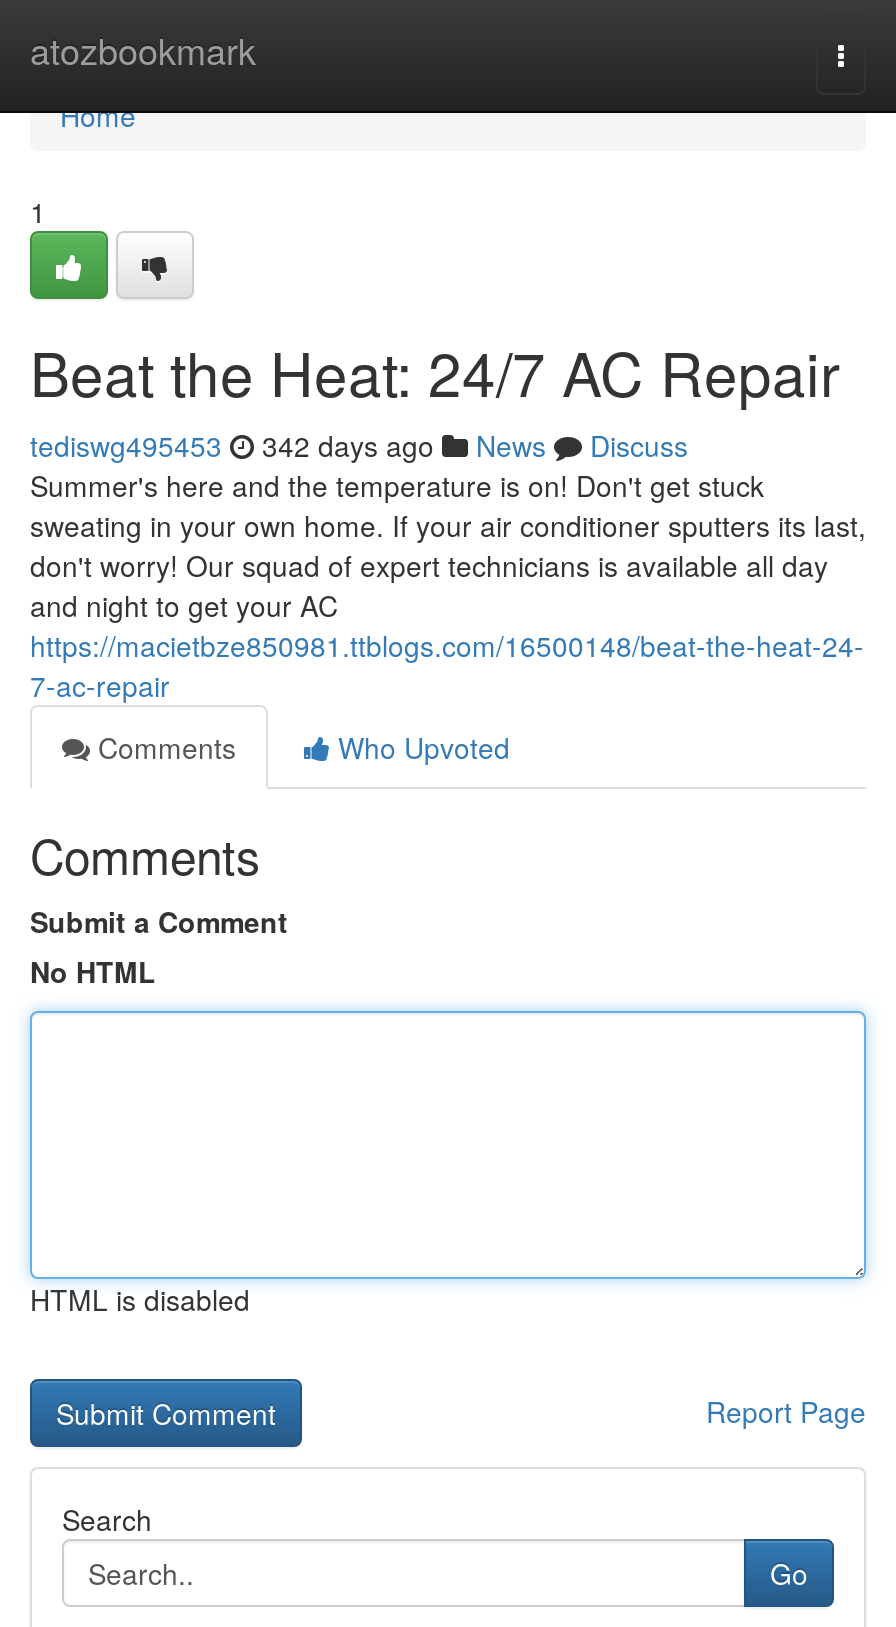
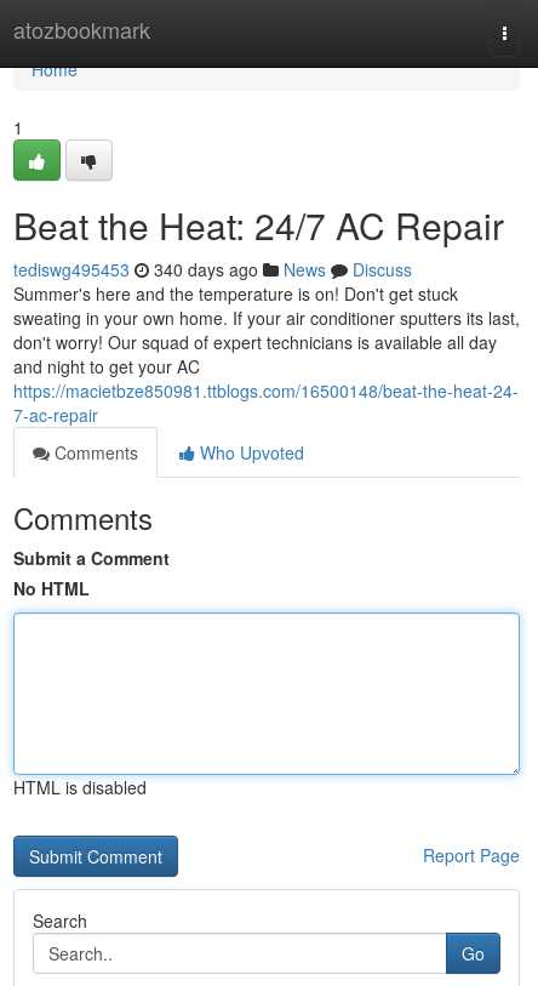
- tediswg495453 342 days ago News Discuss
+ tediswg495453 340 days ago News Discuss
